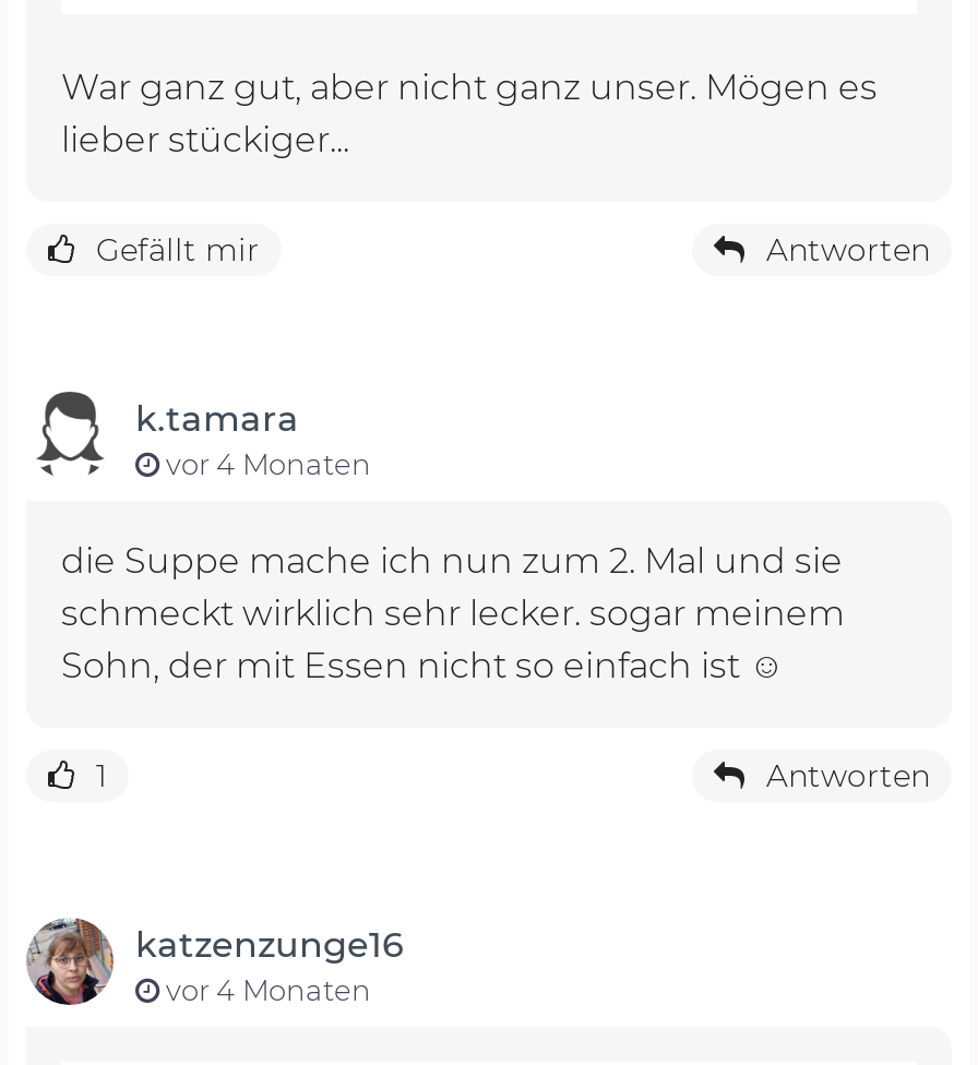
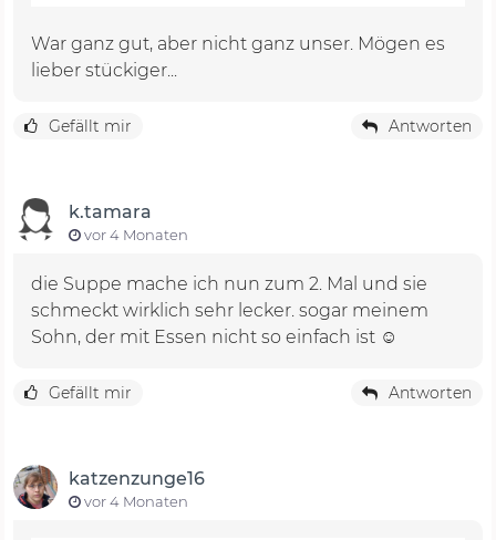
- 1
+ Gefällt mir
